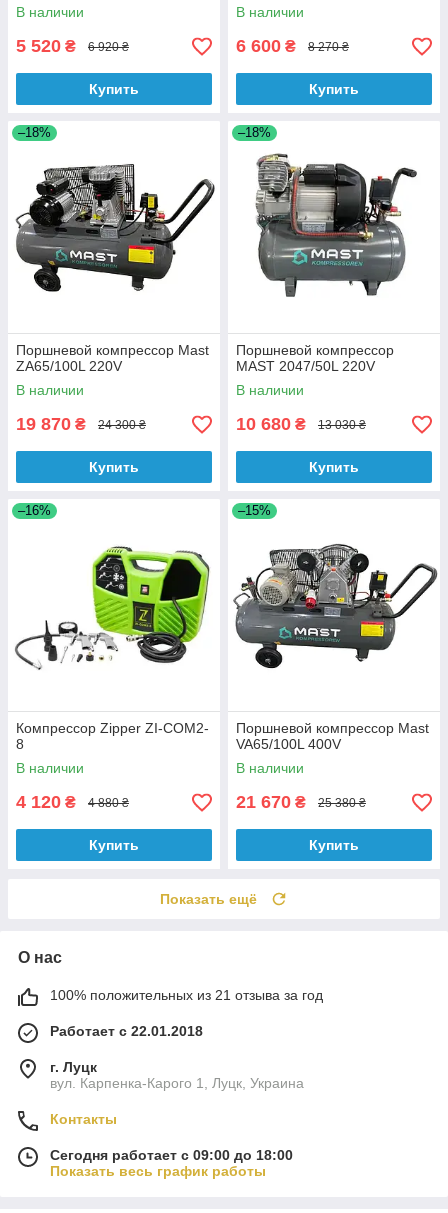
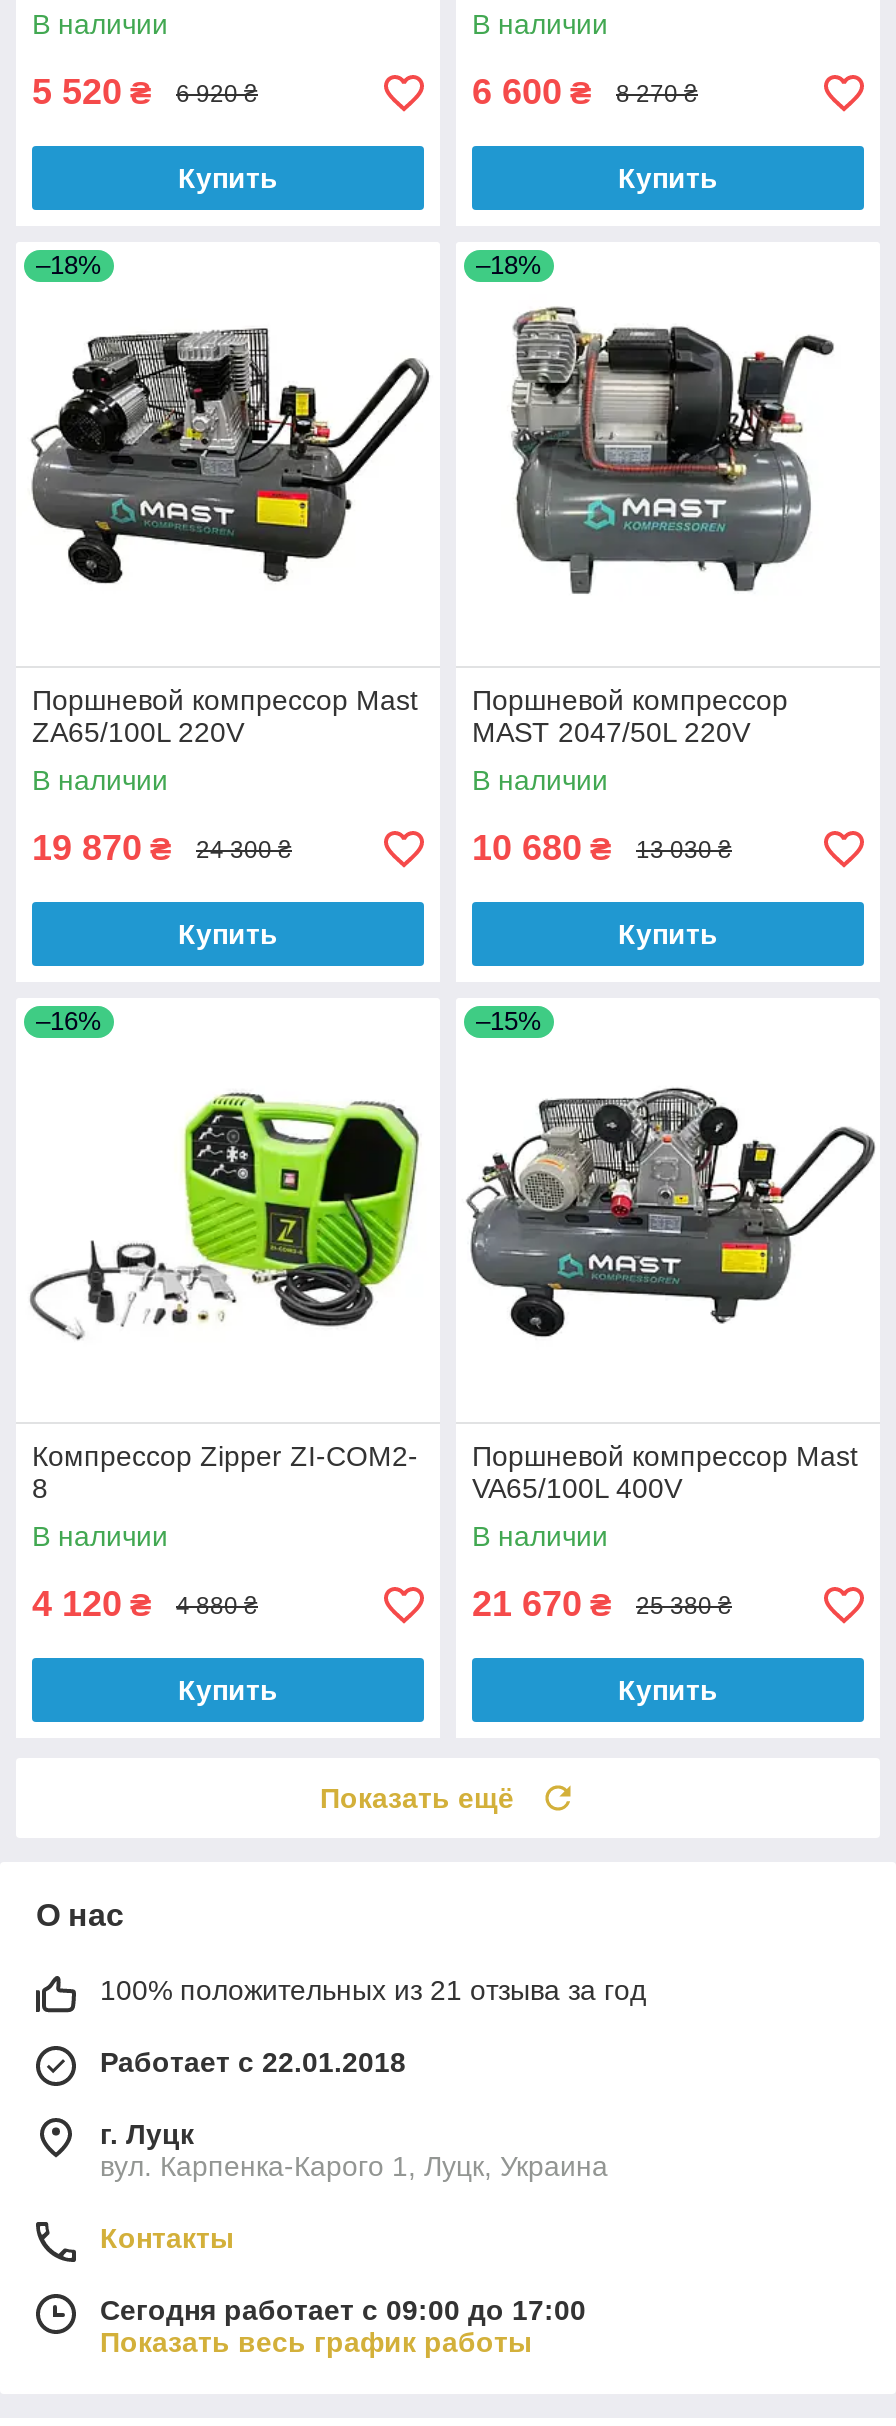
- Сегодня работает с 09:00 до 18:00
+ Сегодня работает с 09:00 до 17:00
